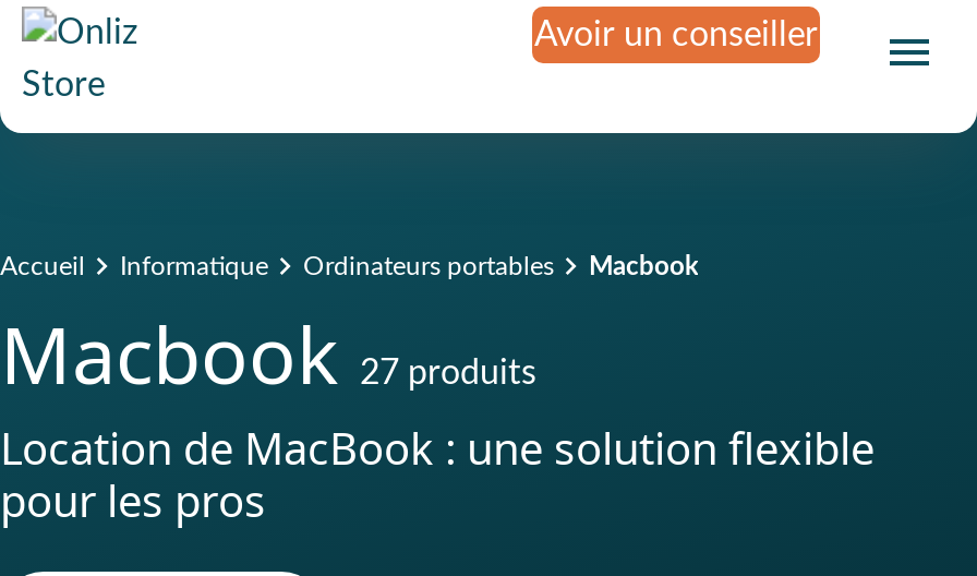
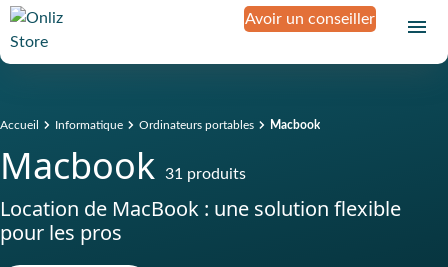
- Macbook 27 produits
+ Macbook 31 produits
